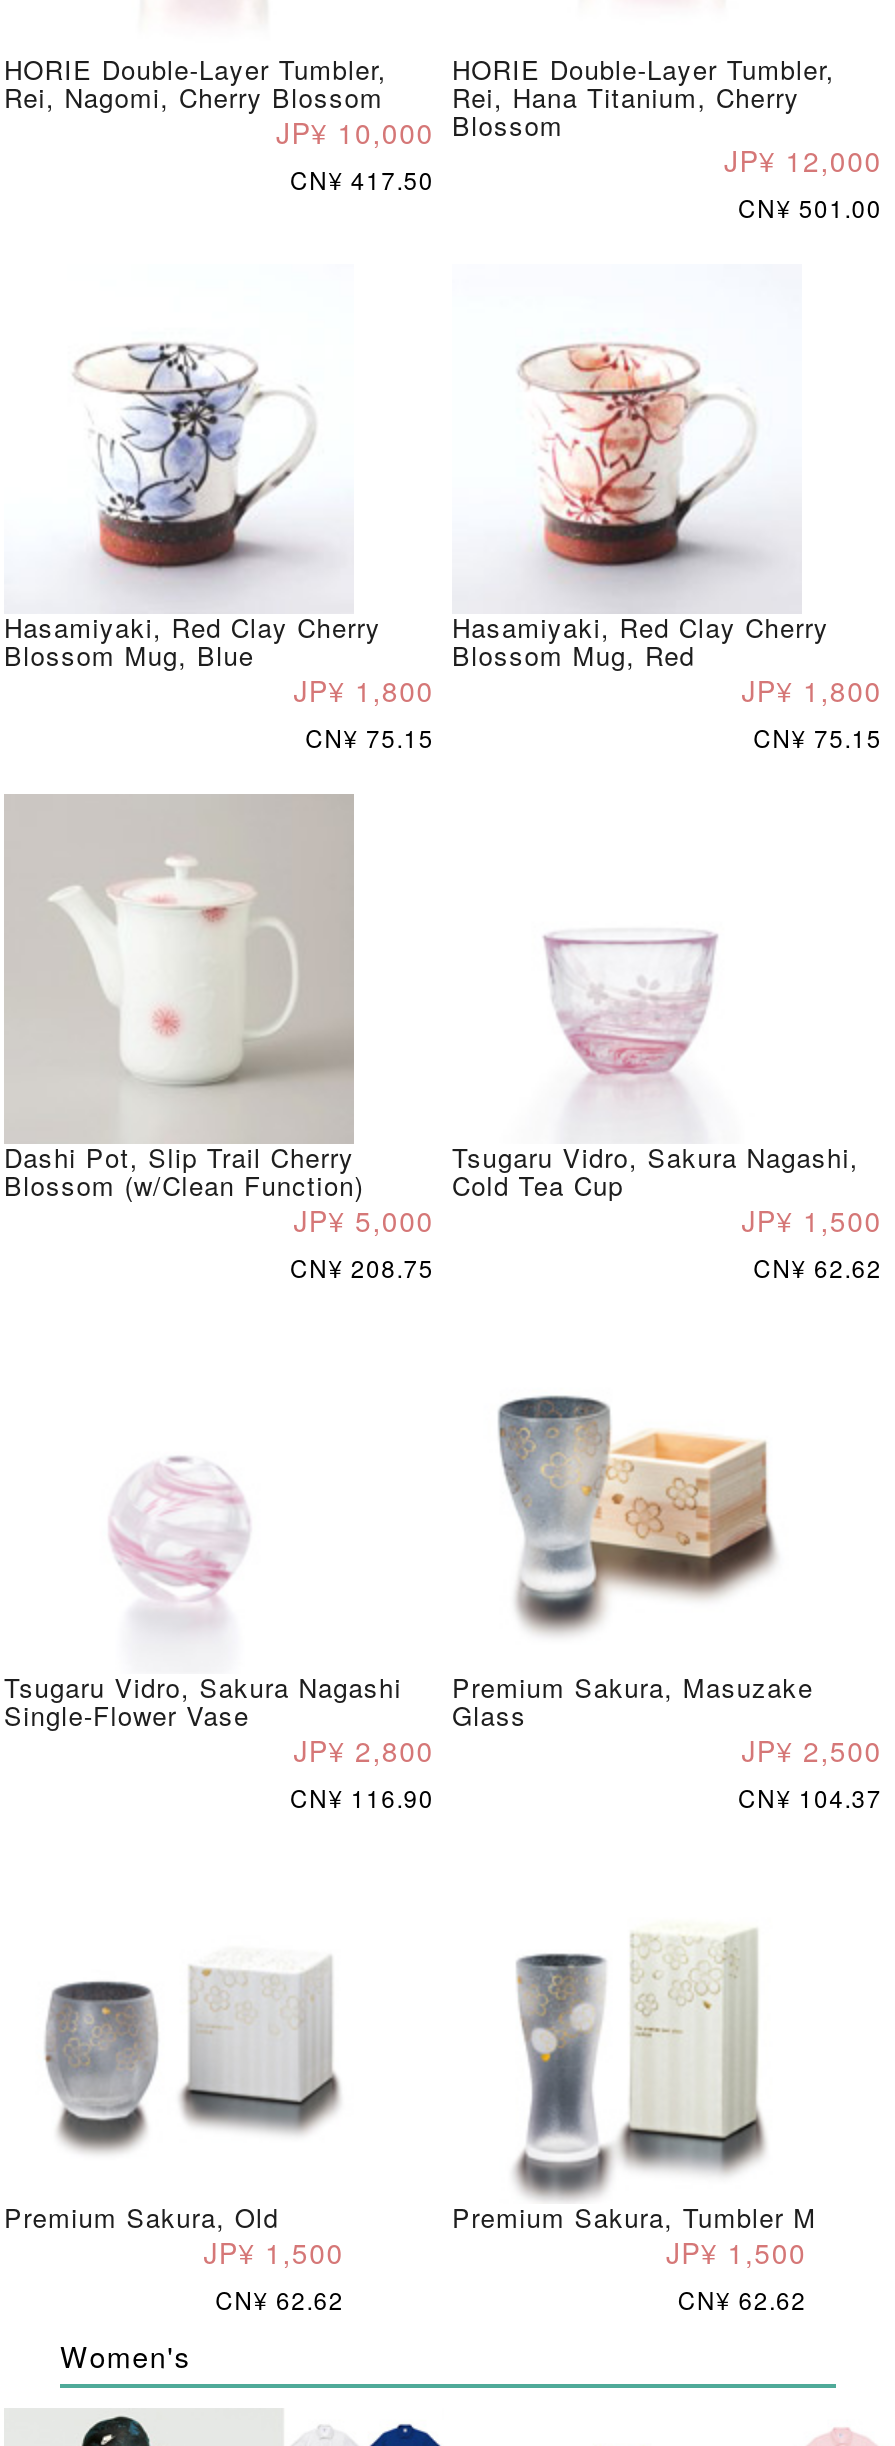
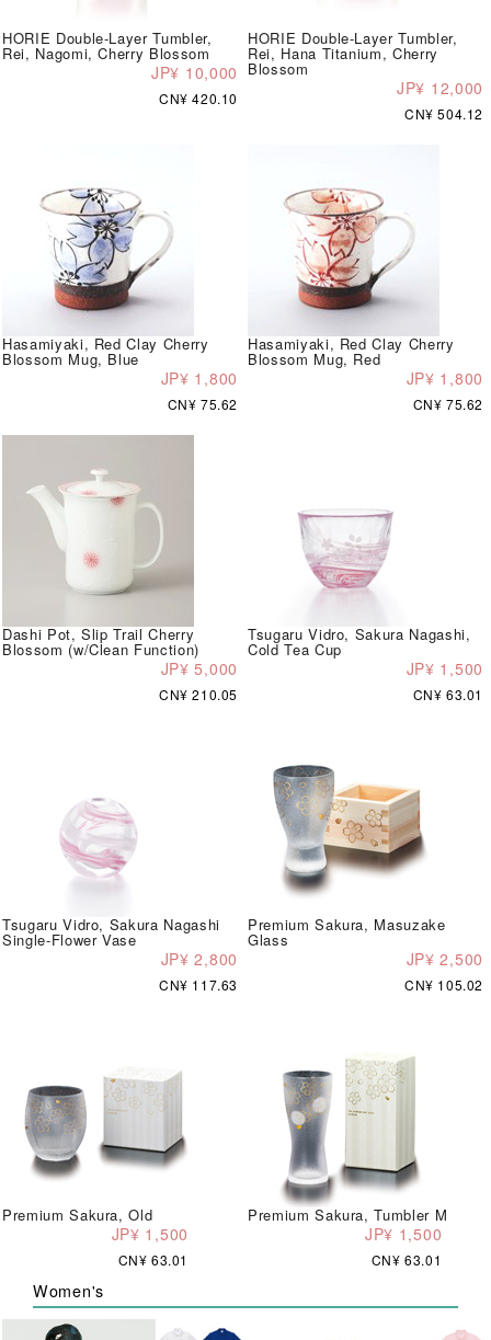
- CN¥ 417.50
+ CN¥ 420.10

- CN¥ 501.00
+ CN¥ 504.12

- CN¥ 75.15
+ CN¥ 75.62

- CN¥ 75.15
+ CN¥ 75.62

- CN¥ 208.75
+ CN¥ 210.05

- CN¥ 62.62
+ CN¥ 63.01

- CN¥ 116.90
+ CN¥ 117.63

- CN¥ 104.37
+ CN¥ 105.02

- CN¥ 62.62
+ CN¥ 63.01

- CN¥ 62.62
+ CN¥ 63.01
